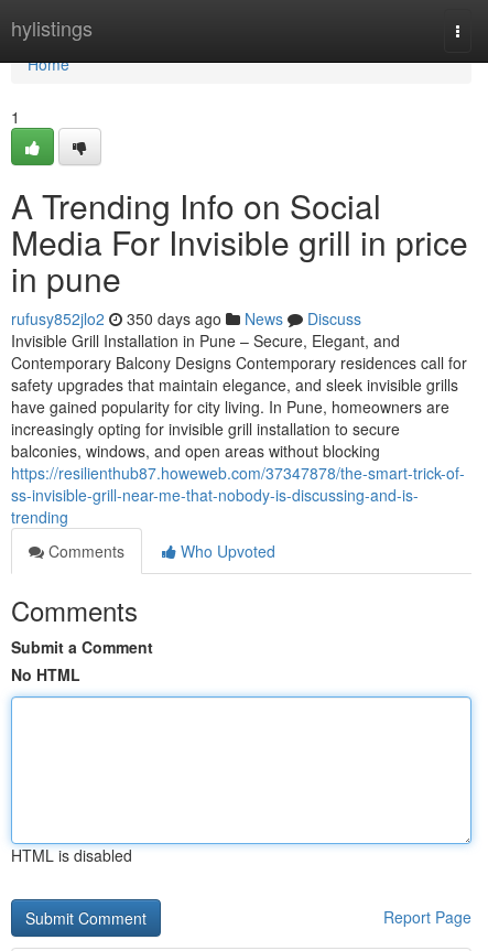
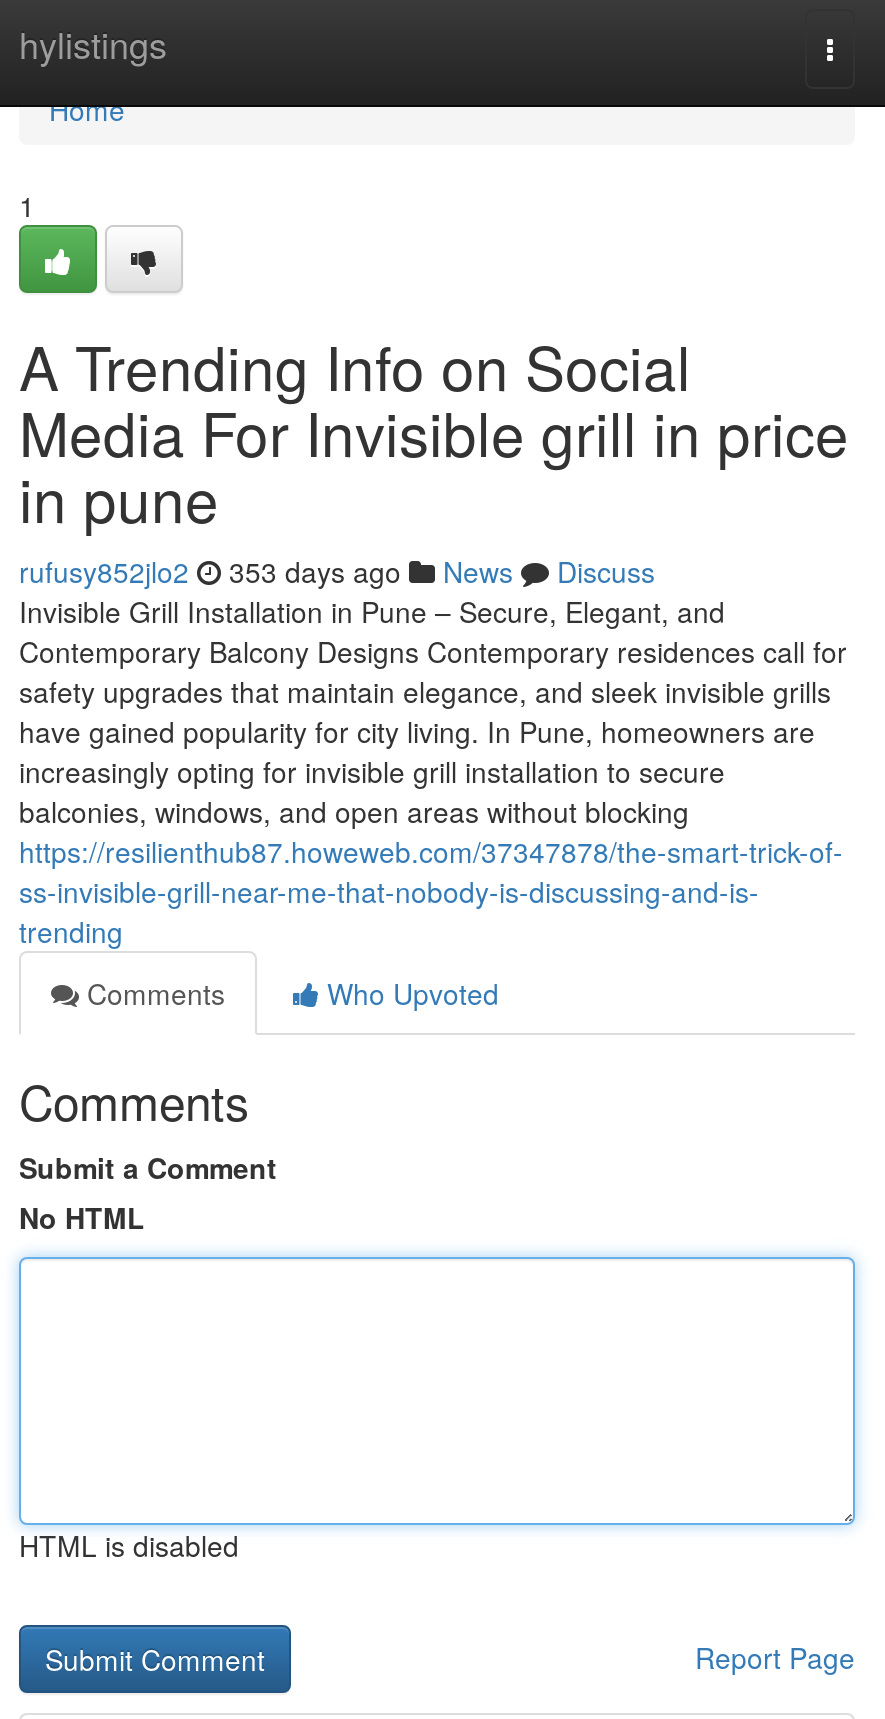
- rufusy852jlo2 350 days ago News Discuss
+ rufusy852jlo2 353 days ago News Discuss
